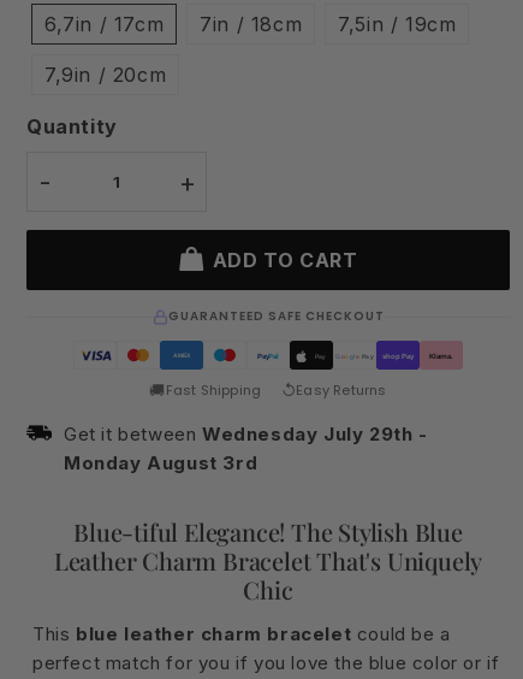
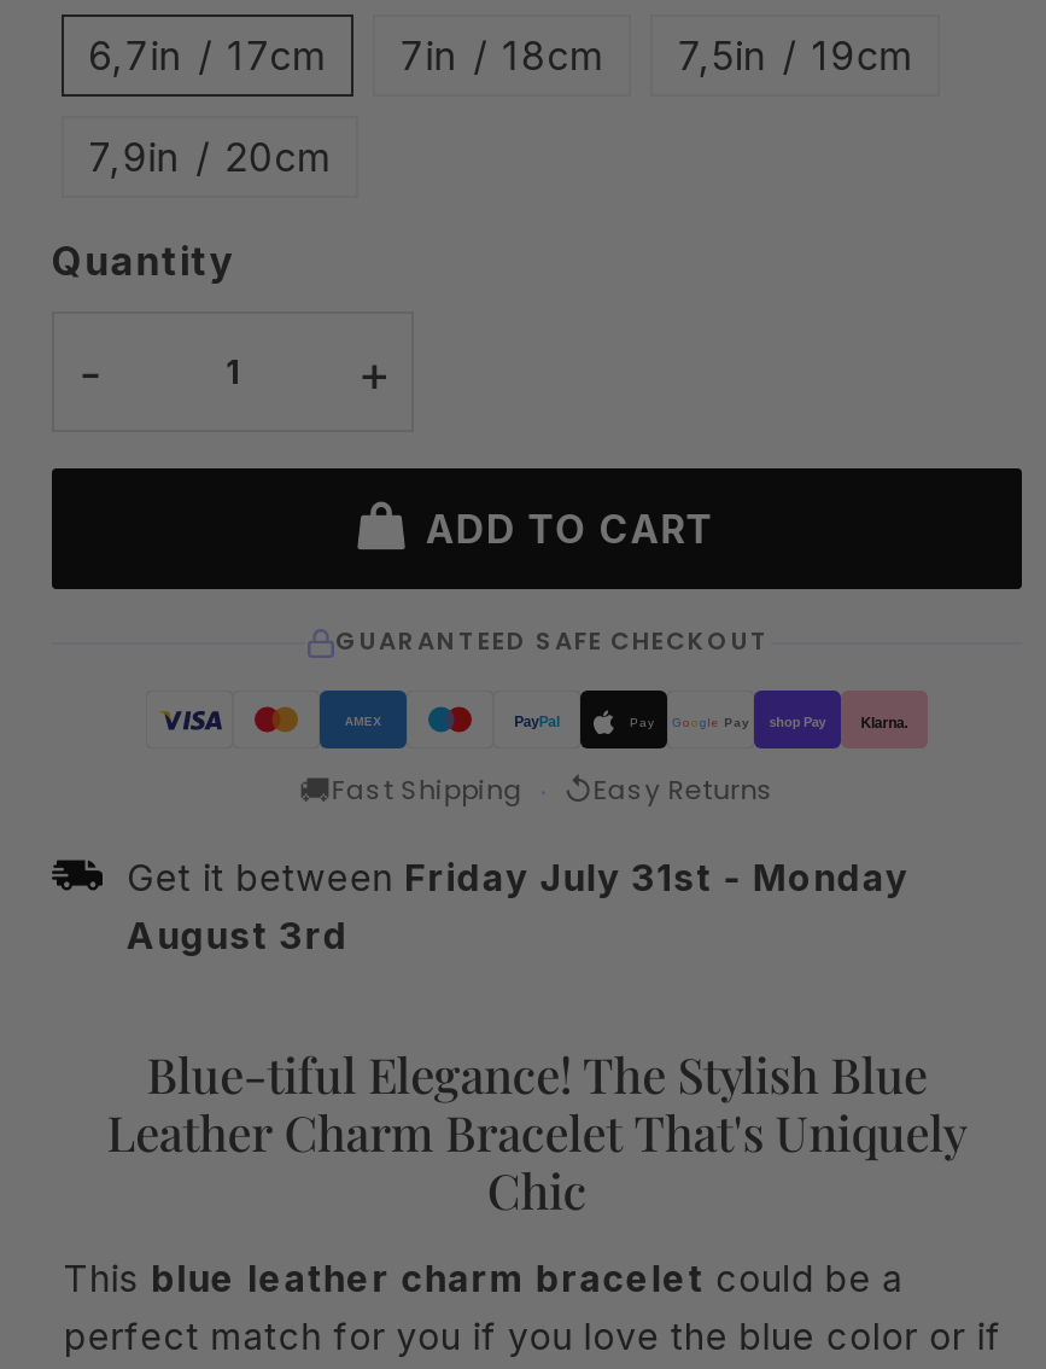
- Get it between Wednesday July 29th -
- Monday August 3rd
+ Get it between Friday July 31st - Monday
+ August 3rd
